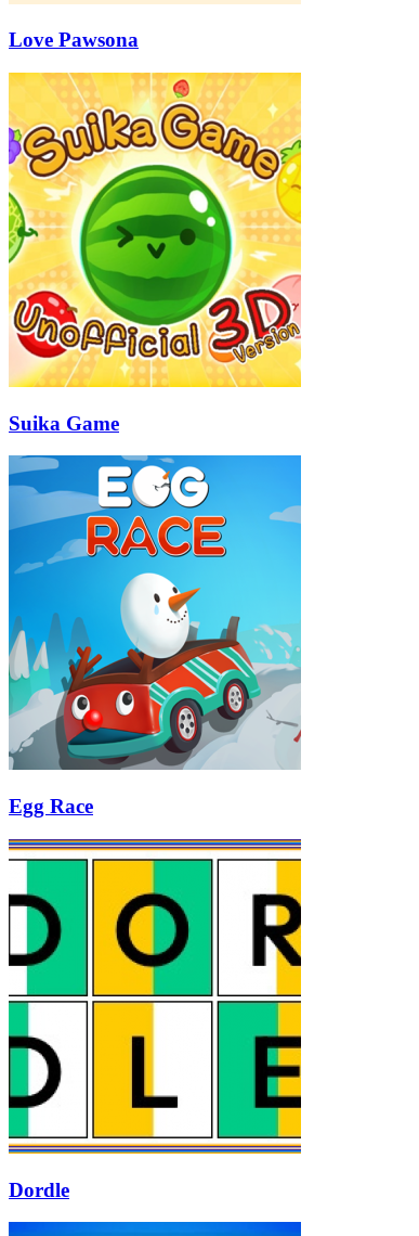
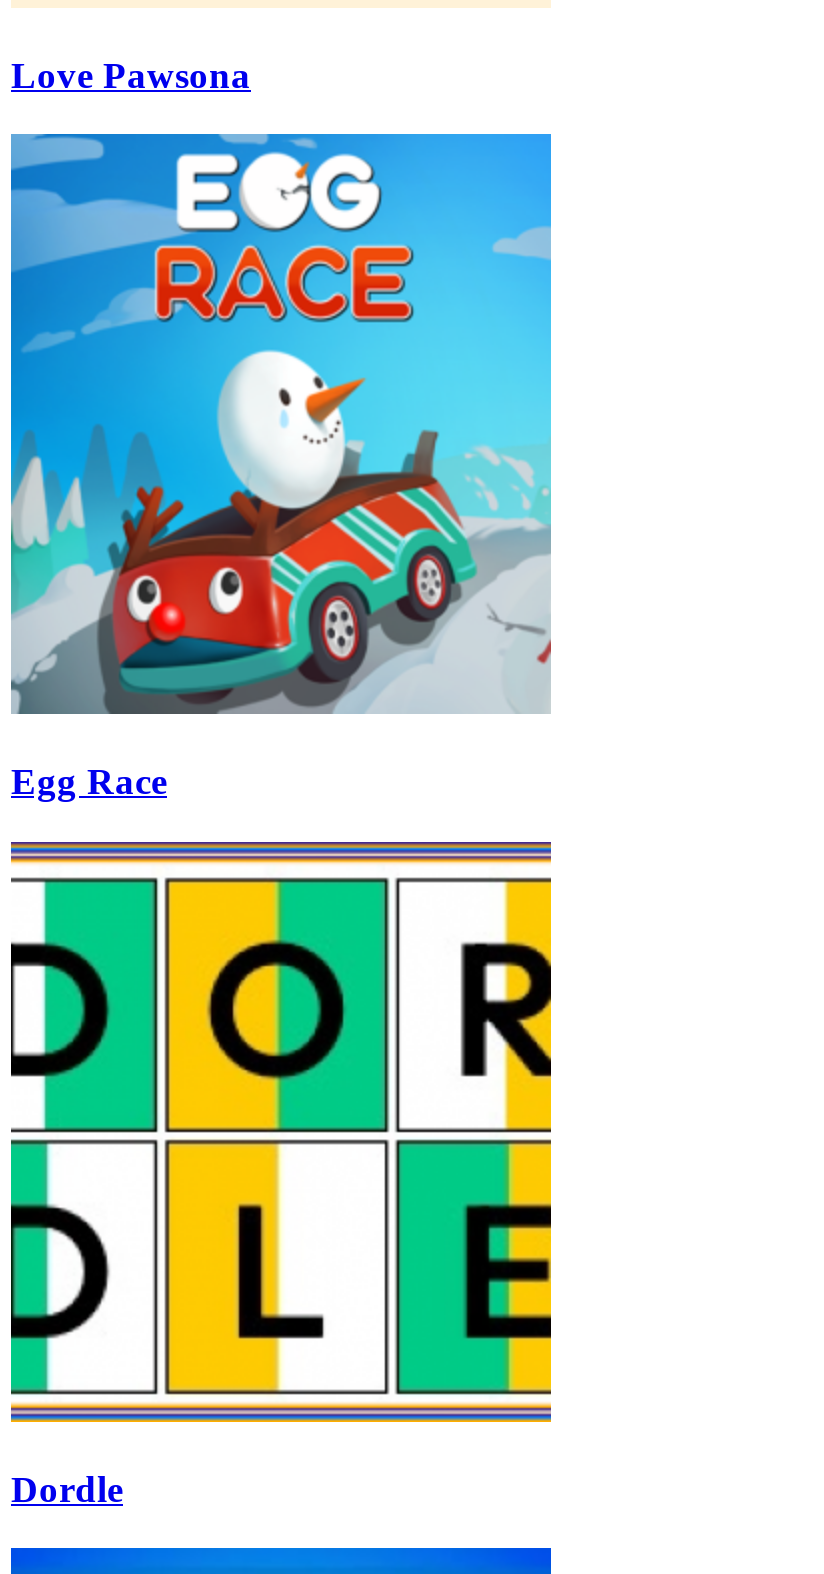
- [image]
- Suika Game
